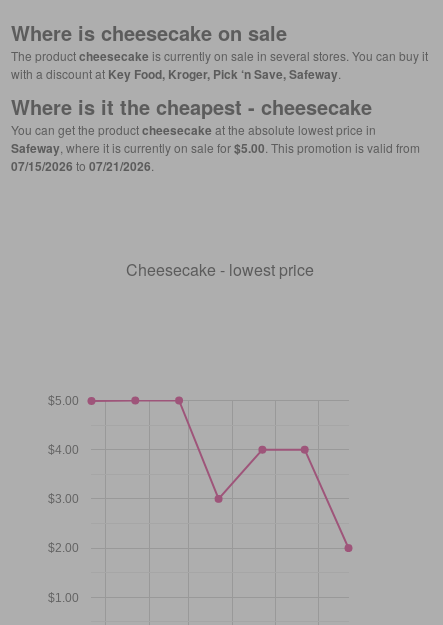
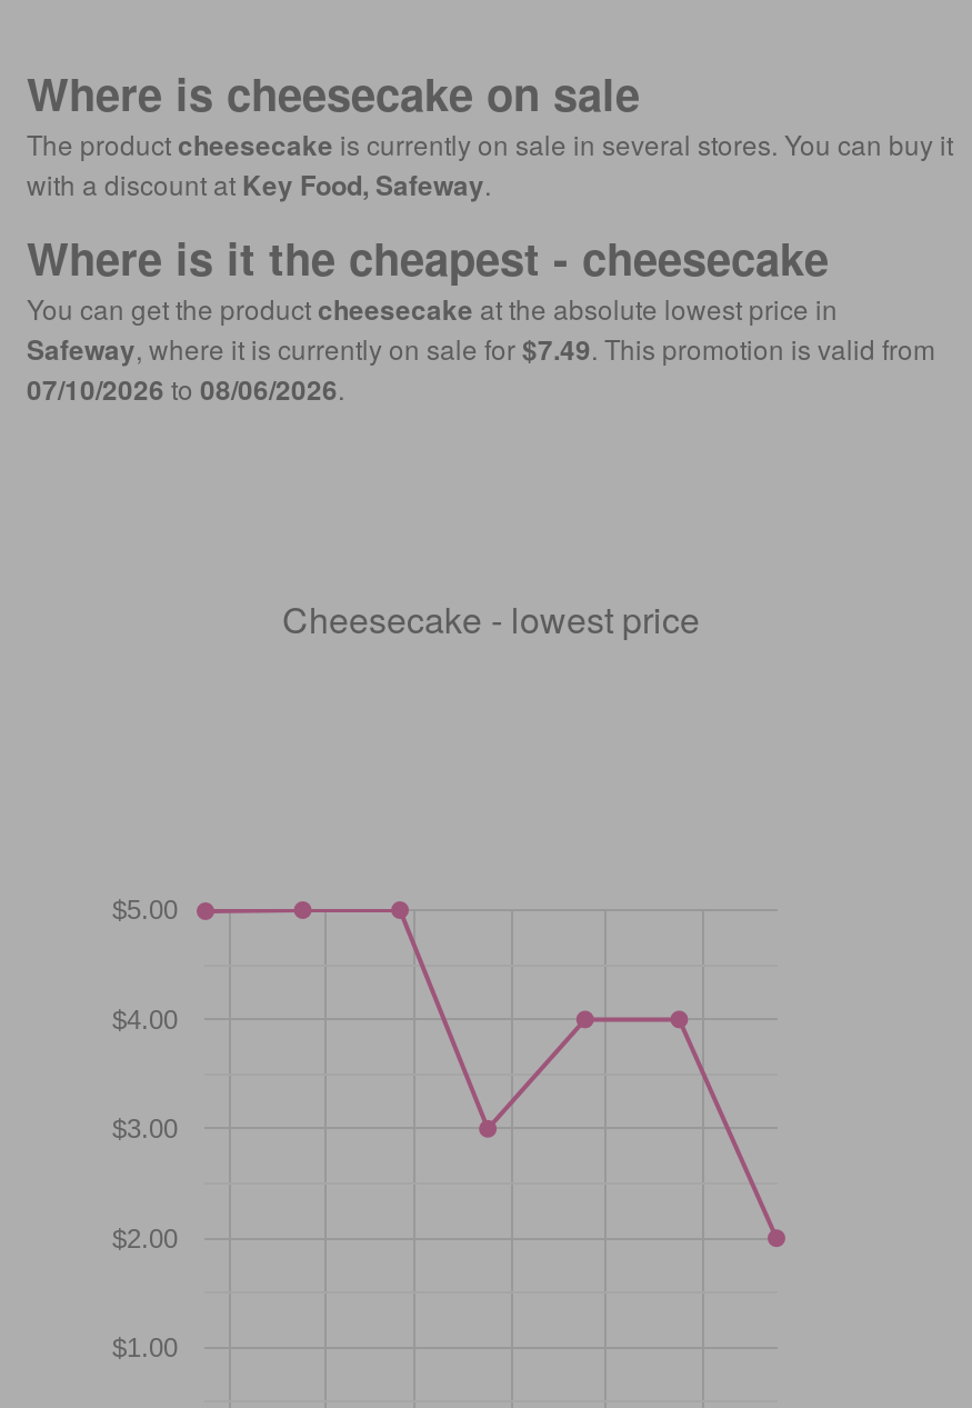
- with a discount at Key Food, Kroger, Pick ‘n Save, Safeway.
+ with a discount at Key Food, Safeway.

- Safeway, where it is currently on sale for$5.00. This promotion is valid from
+ Safeway, where it is currently on sale for$7.49. This promotion is valid from

- 07/15/2026 to 07/21/2026.
+ 07/10/2026 to 08/06/2026.
